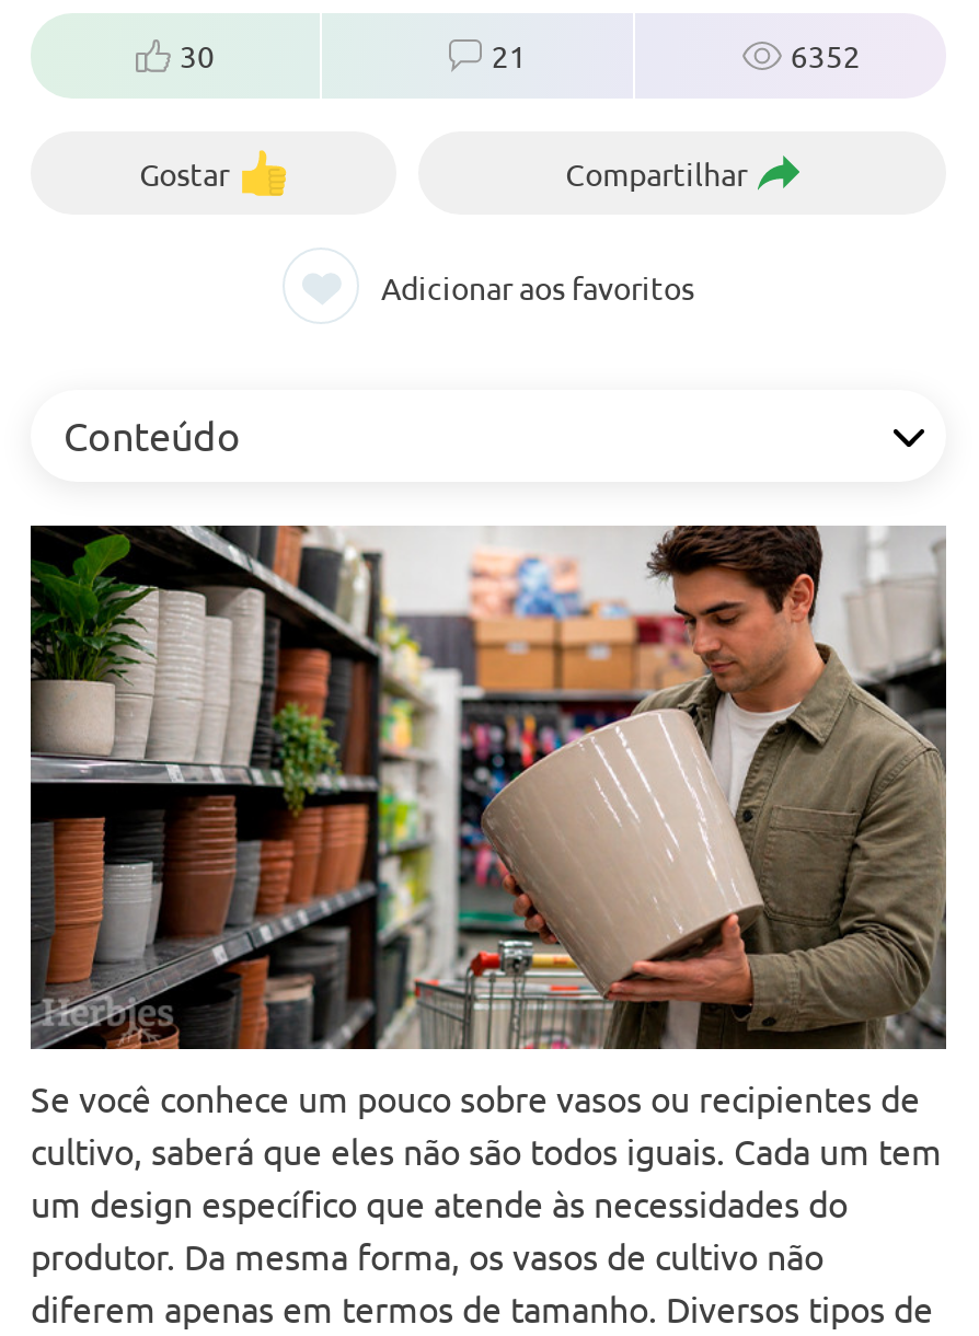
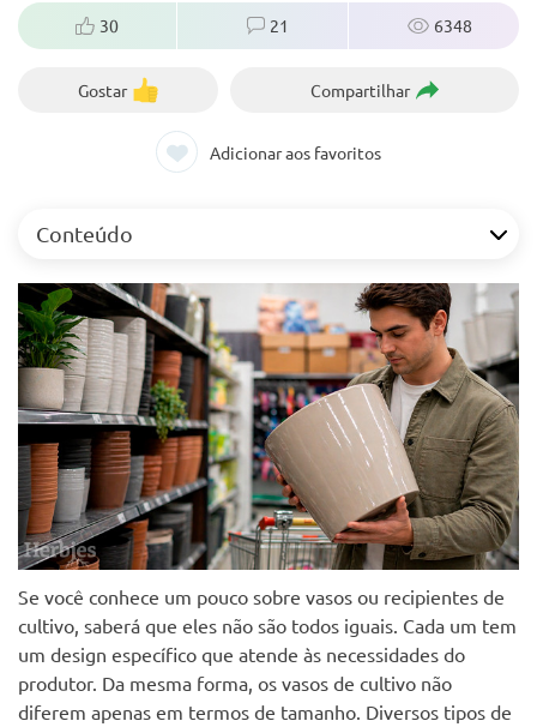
- 6352
+ 6348
